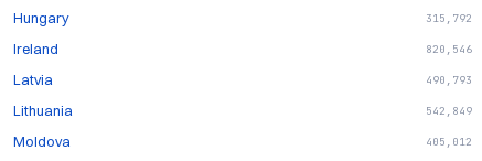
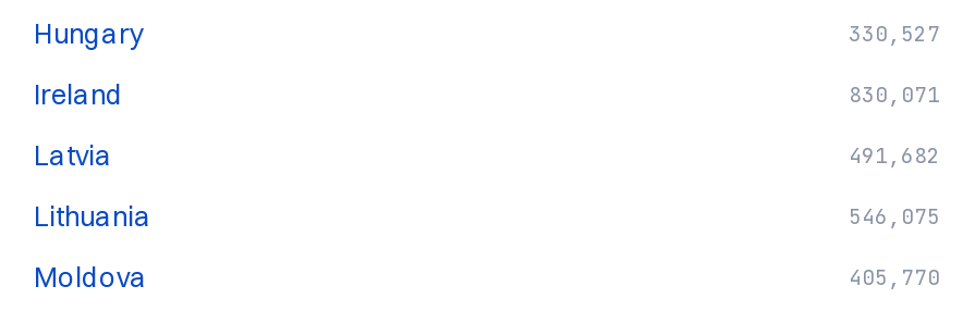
- 315,792
+ 330,527

- 820,546
+ 830,071

- 490,793
+ 491,682

- 542,849
+ 546,075

- 405,012
+ 405,770
